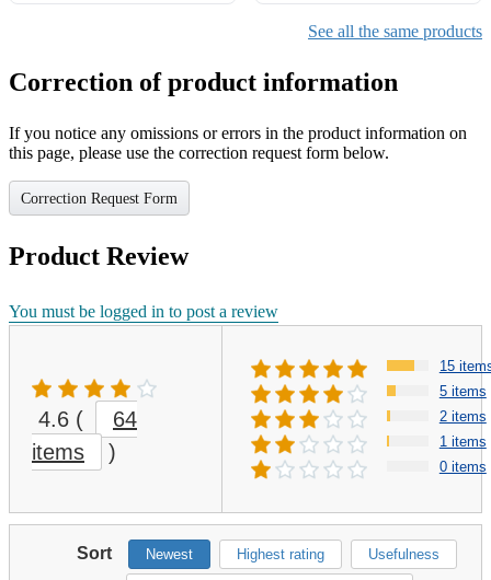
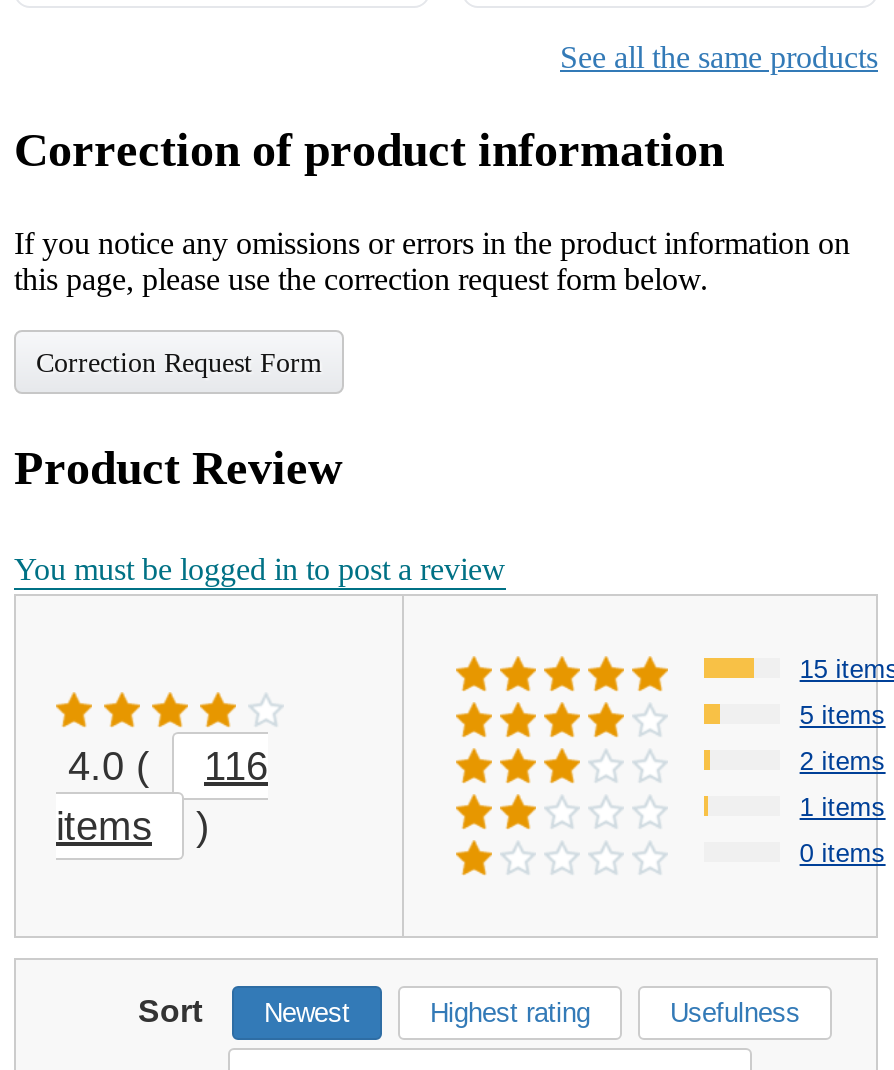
- 4.6 (
+ 4.0 (

- 64
+ 116
